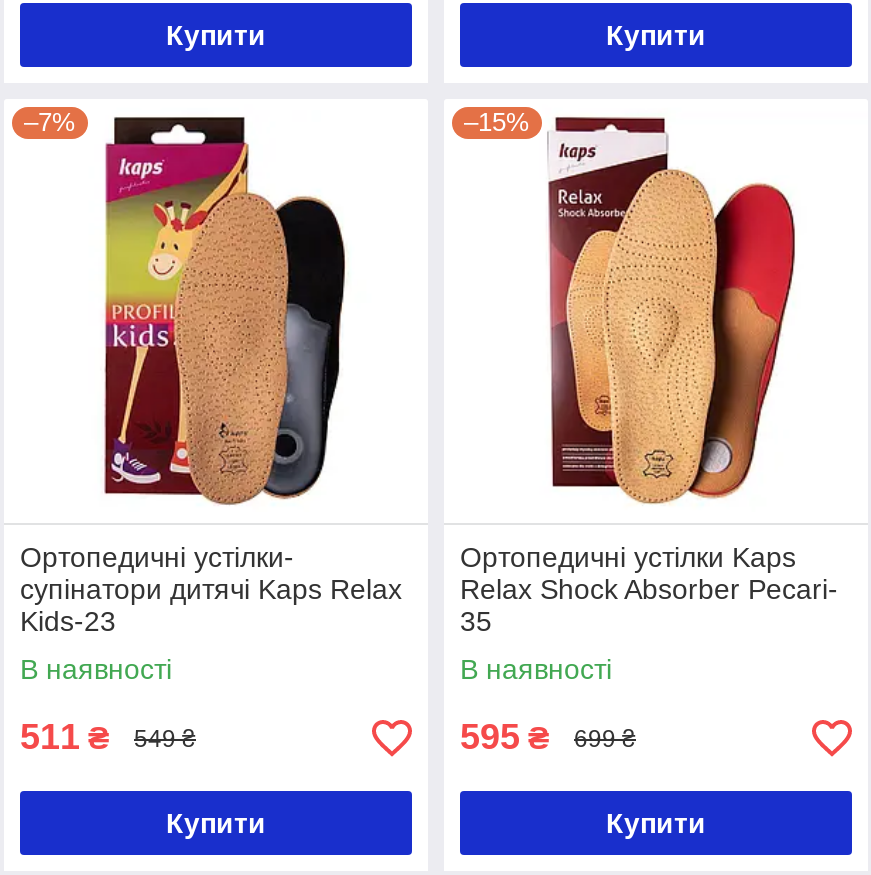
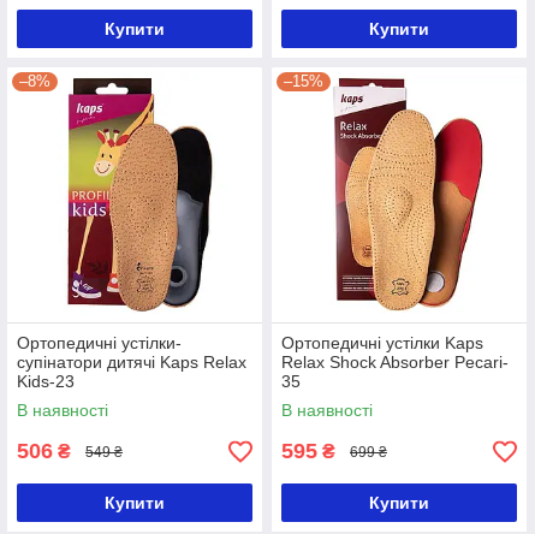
- –7%
+ –8%

- 511 ₴ 549 ₴
+ 506 ₴ 549 ₴
